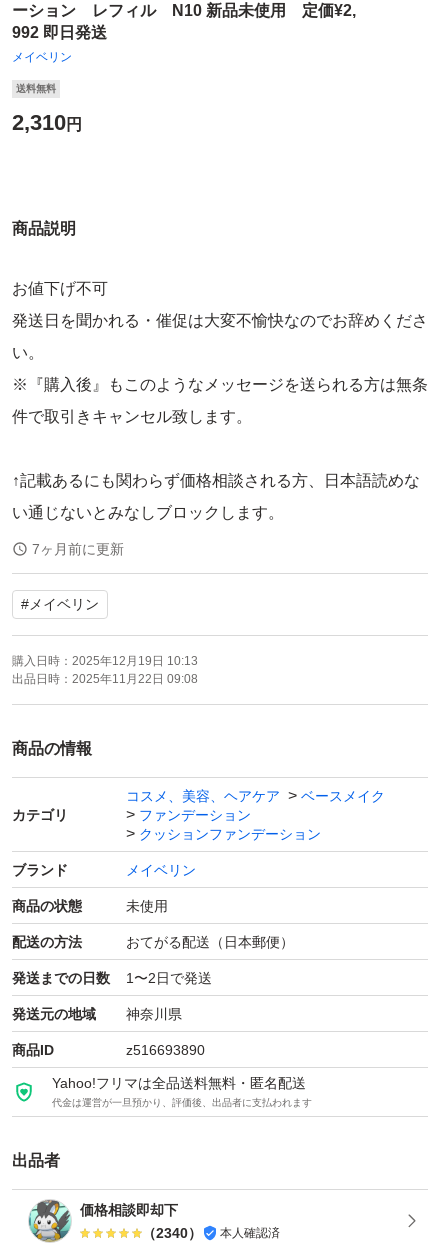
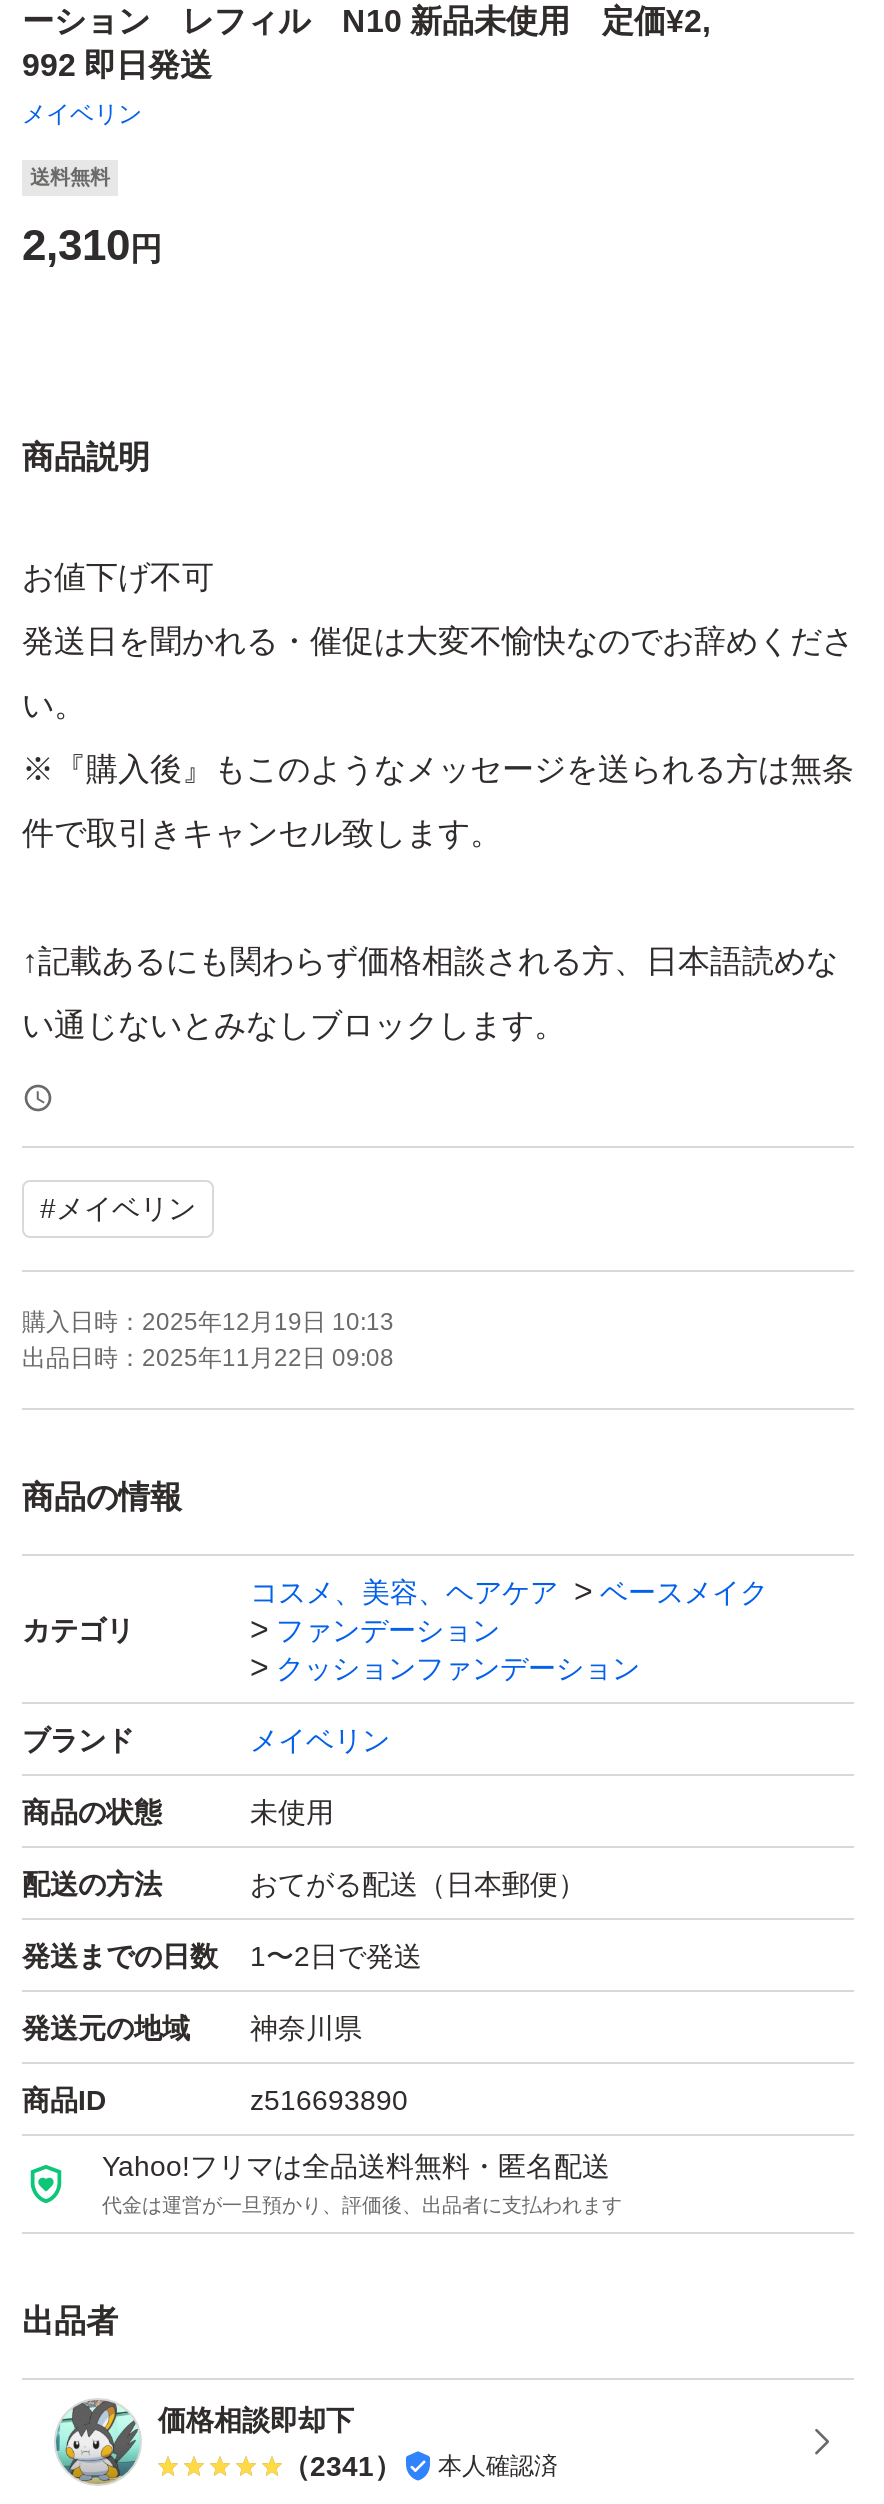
- 7ヶ月前に更新

- （2340） 本人確認済
+ （2341） 本人確認済
